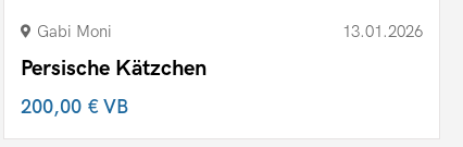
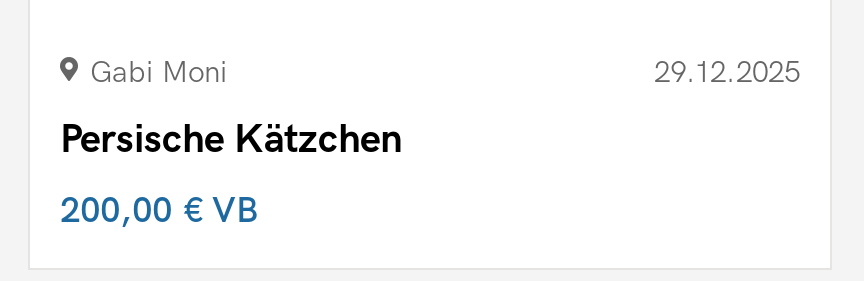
- 13.01.2026
+ 29.12.2025
